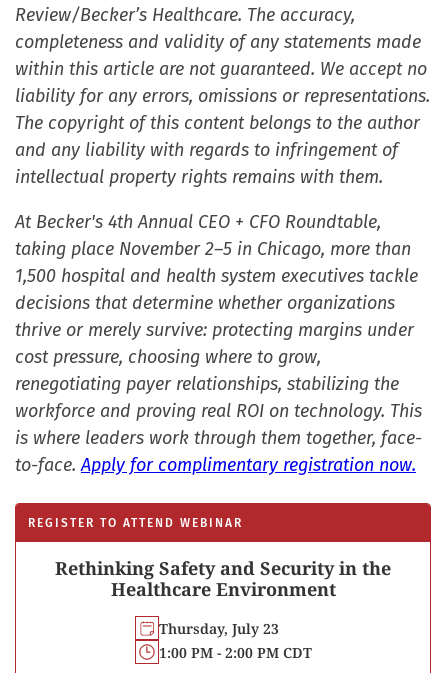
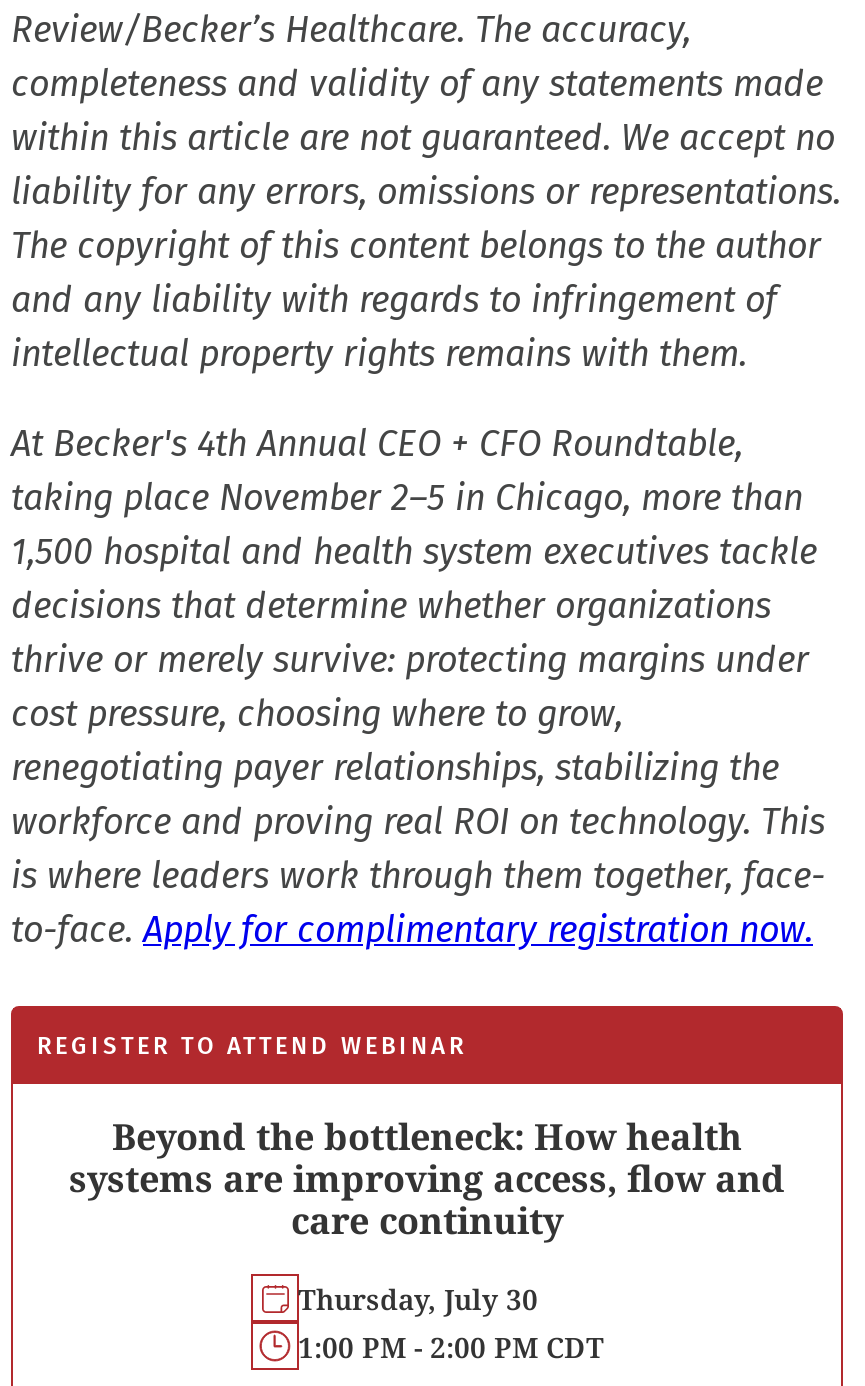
- Rethinking Safety and Security in the
- Healthcare Environment
+ Beyond the bottleneck: How health
+ systems are improving access, flow and
+ care continuity

- Thursday, July 23
+ Thursday, July 30
